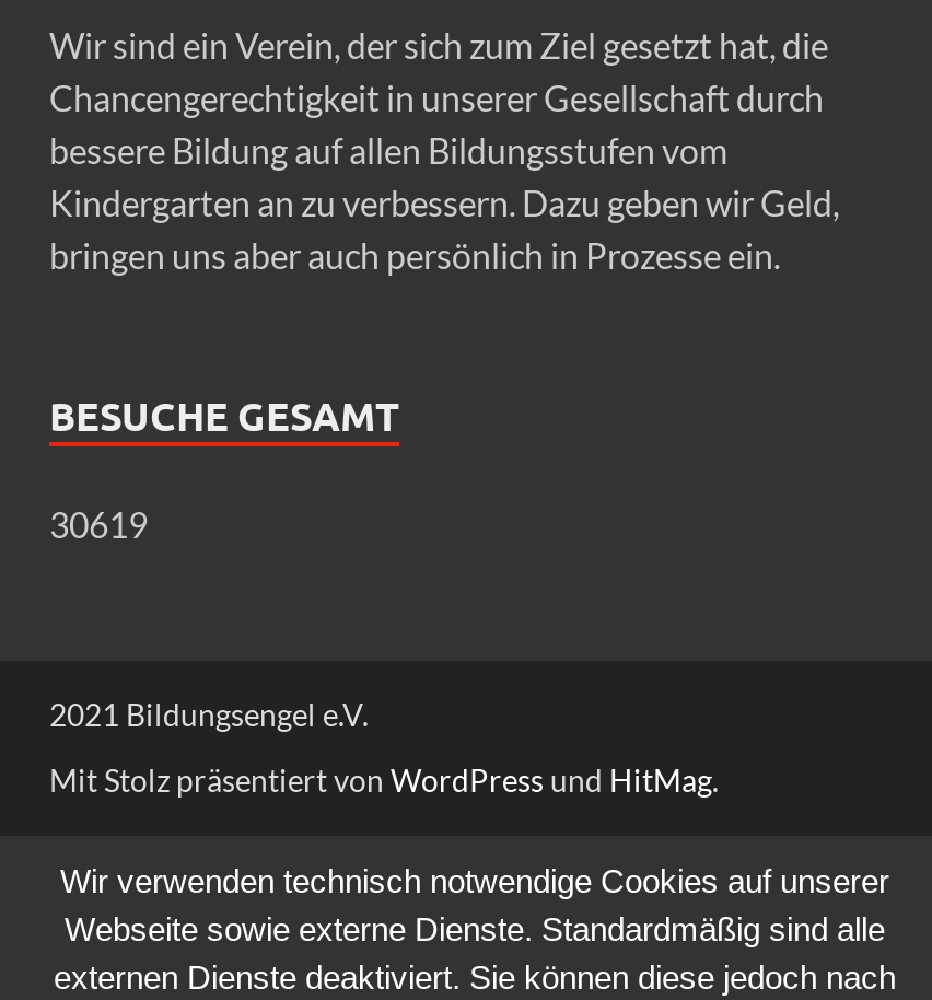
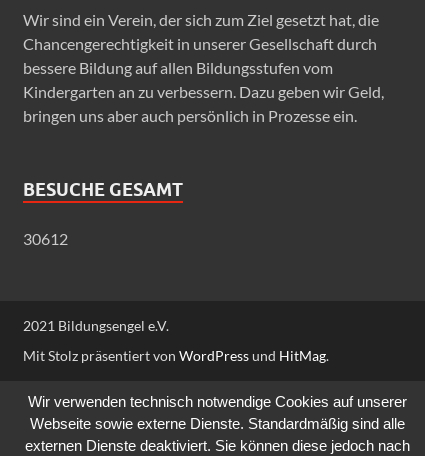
- 30619
+ 30612
